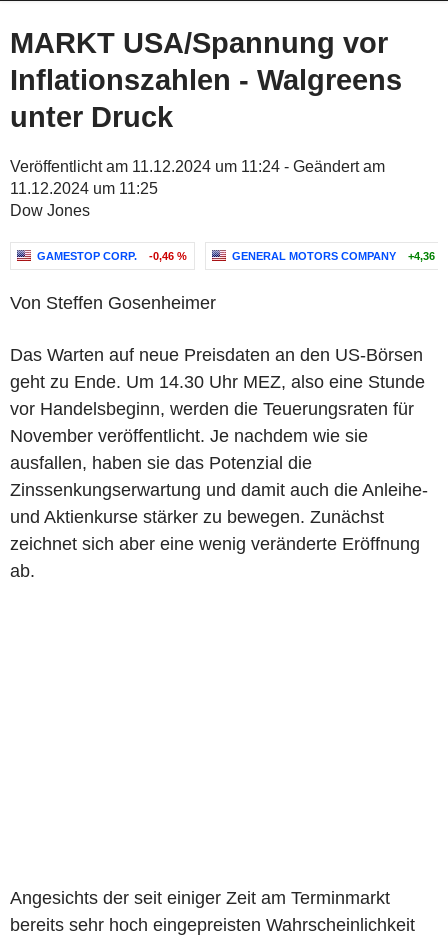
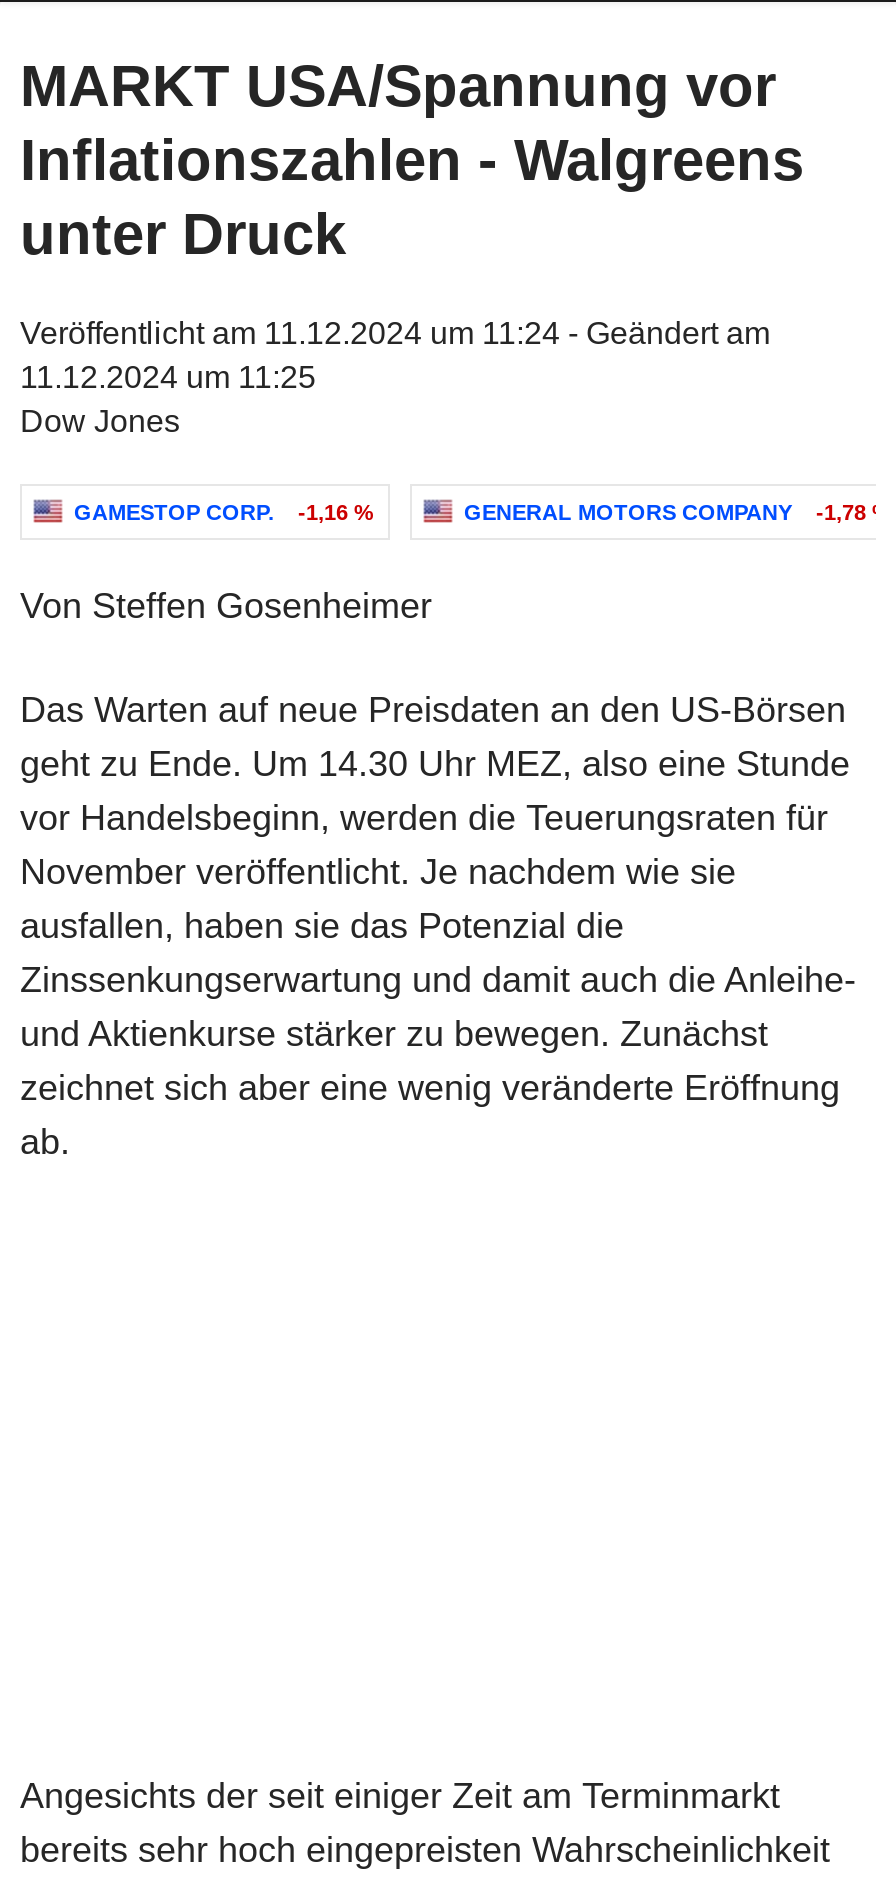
- GAMESTOP CORP. -0,46 %
+ GAMESTOP CORP. -1,16 %

- GENERAL MOTORS COMPANY +4,36 %
+ GENERAL MOTORS COMPANY -1,78 %
